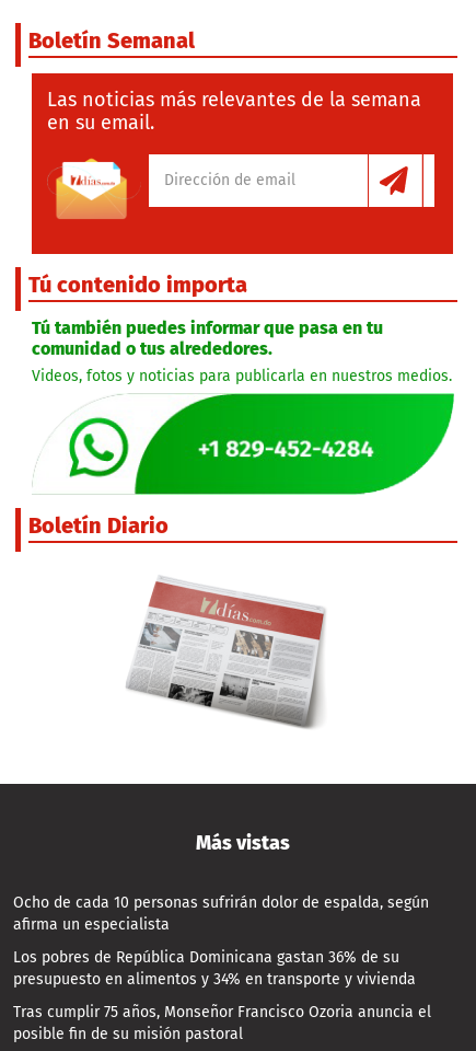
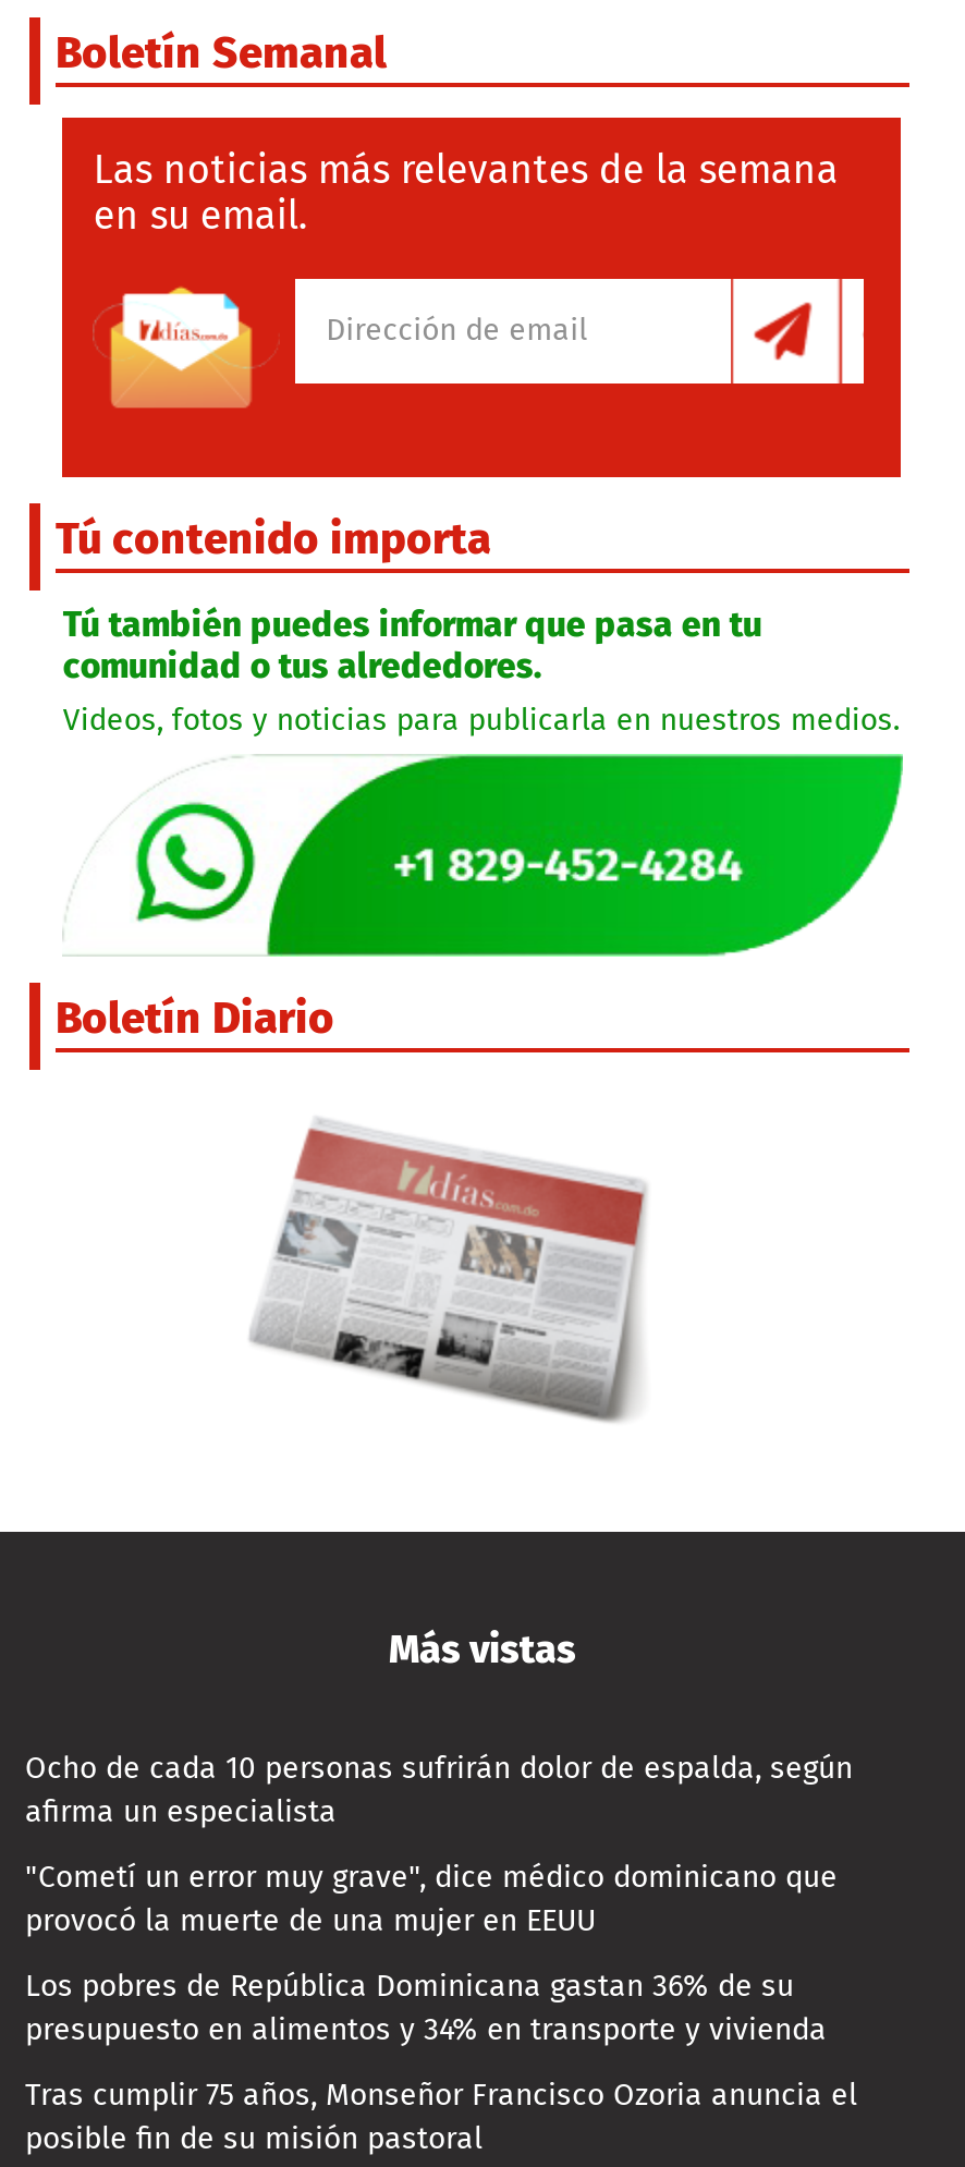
+ "Cometí un error muy grave", dice médico dominicano que
+ provocó la muerte de una mujer en EEUU
